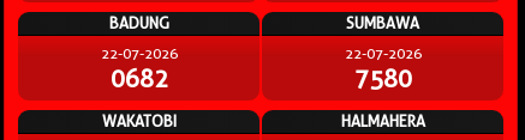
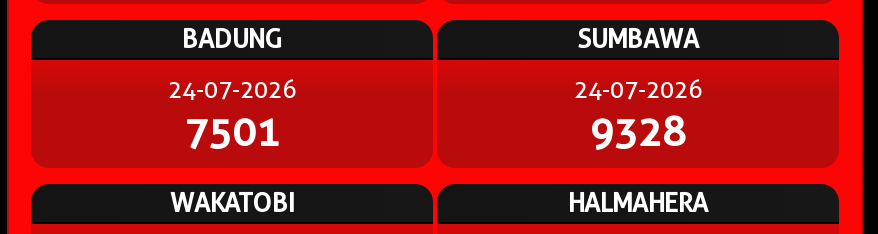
- 22-07-2026
+ 24-07-2026

- 22-07-2026
+ 24-07-2026

- 0682
+ 7501

- 7580
+ 9328
